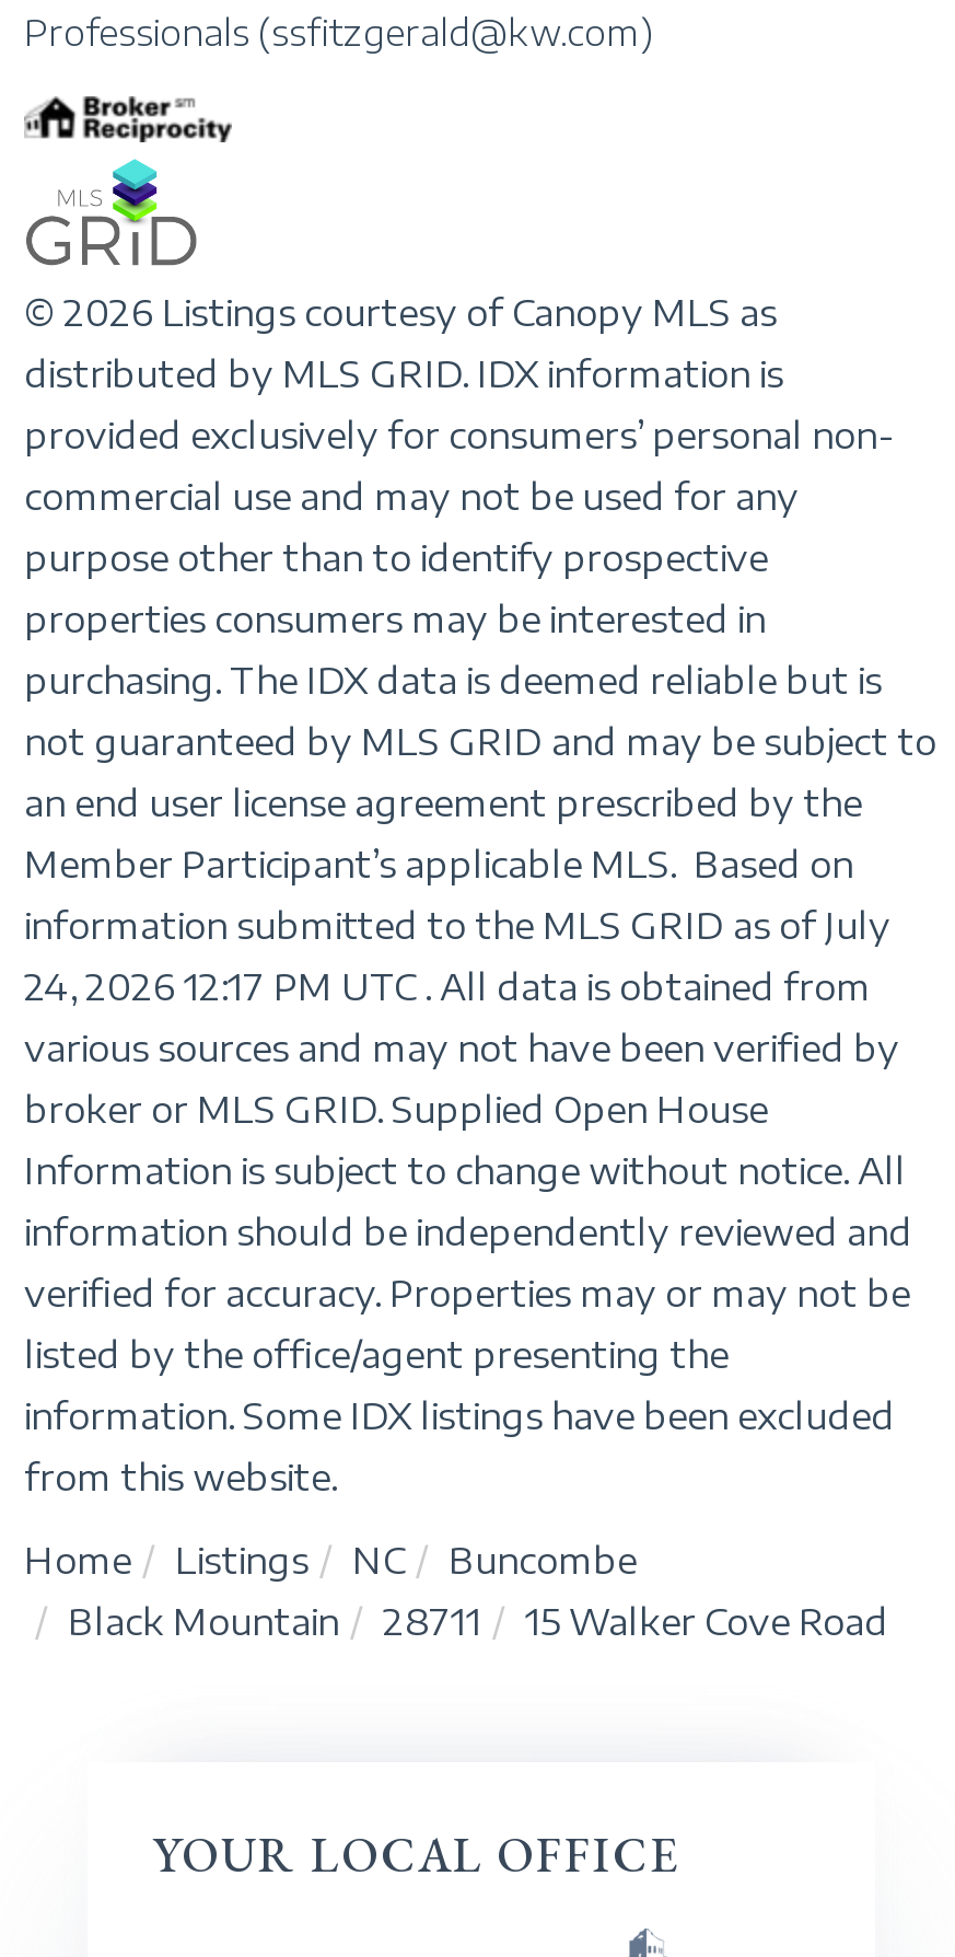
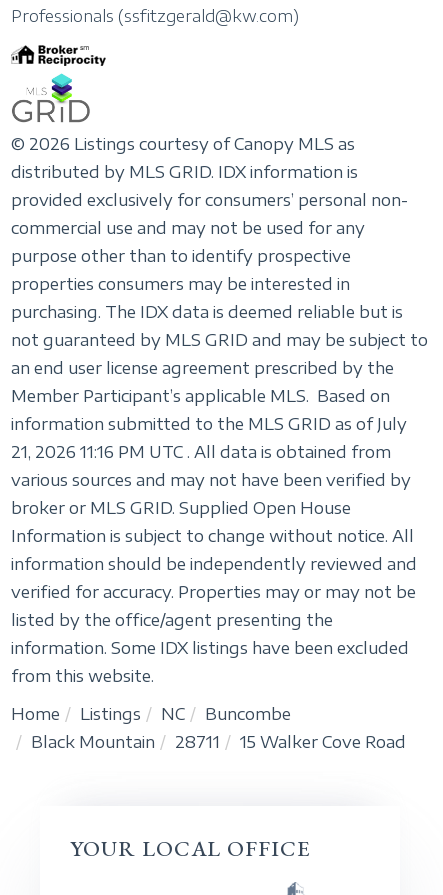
- 24, 2026 12:17 PM UTC . All data is obtained from
+ 21, 2026 11:16 PM UTC . All data is obtained from
